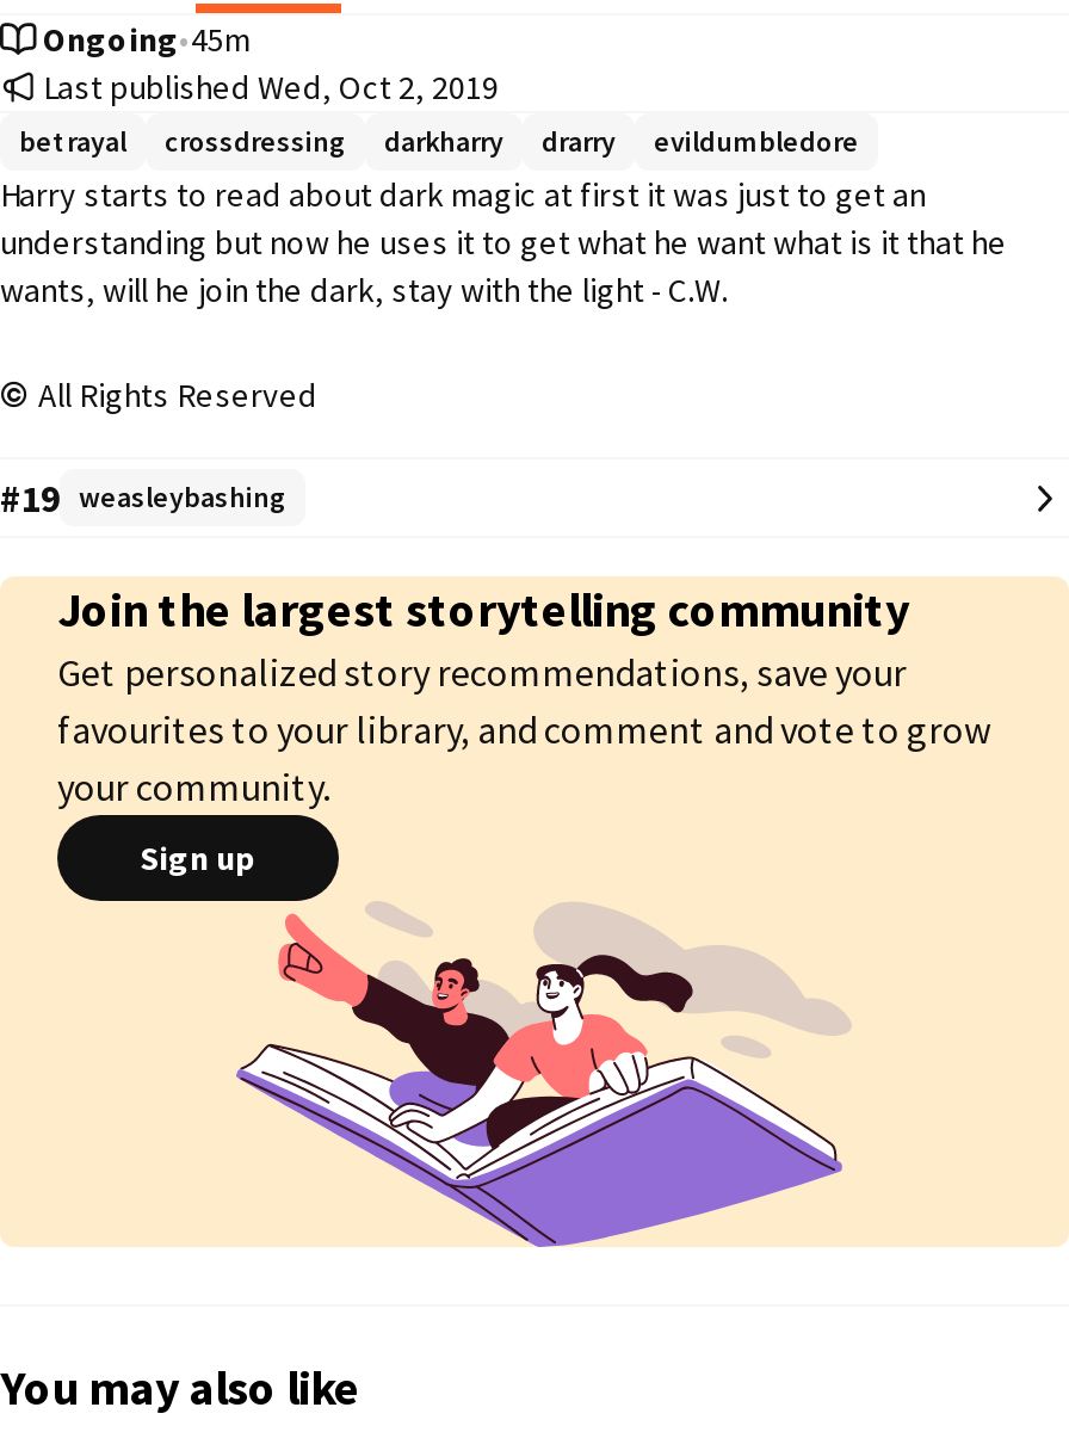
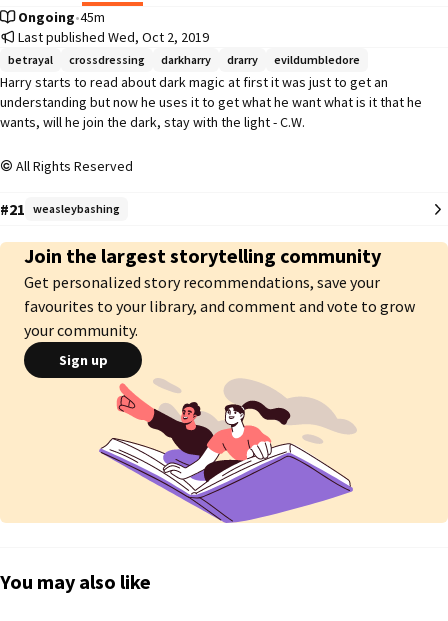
- #19 weasleybashing
+ #21 weasleybashing
